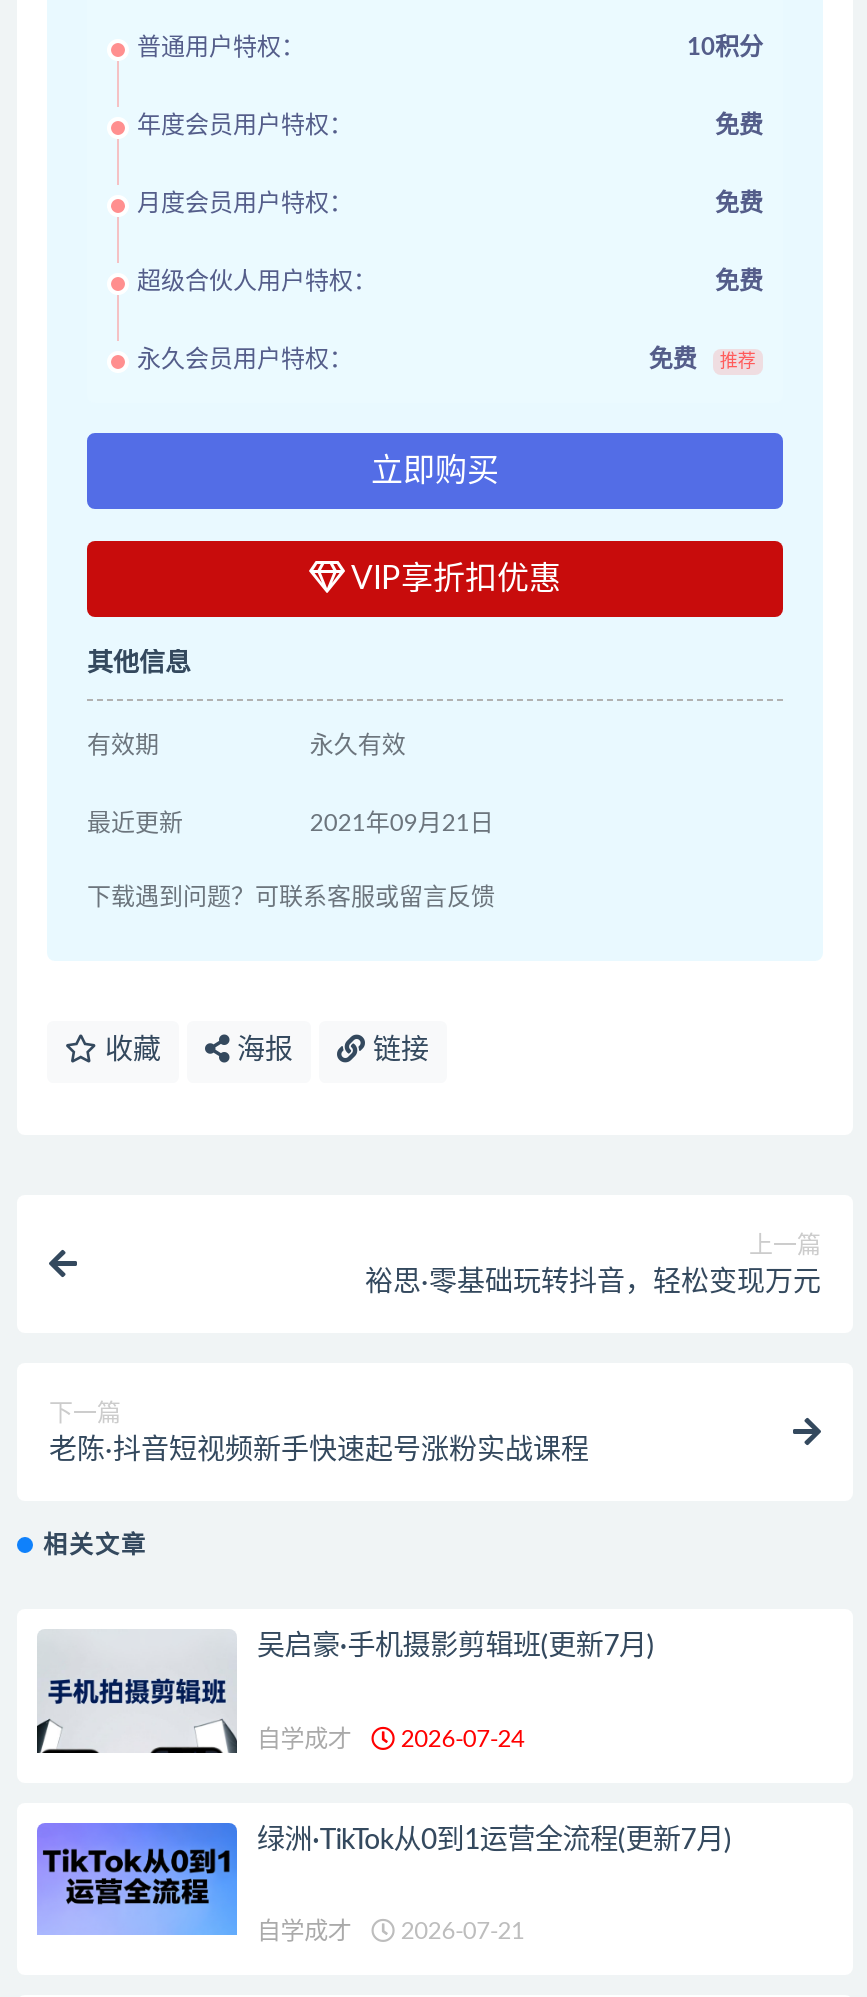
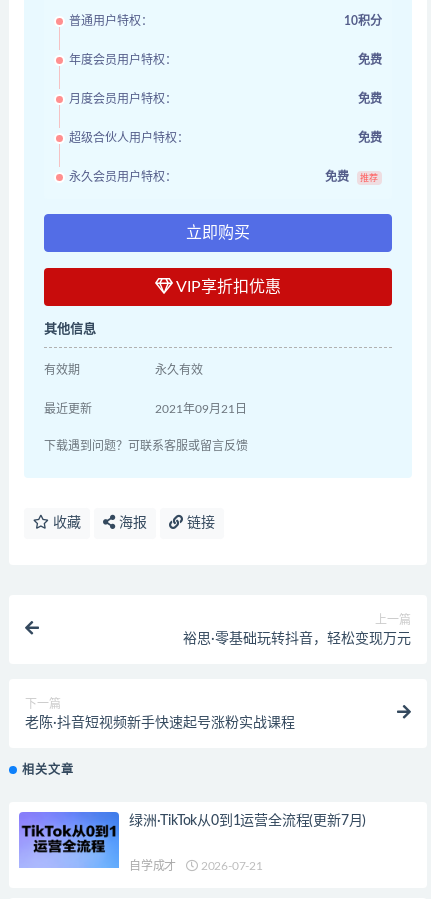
- [image]
- 吴启豪·手机摄影剪辑班(更新7月)
- 自学成才
- 2026-07-24
